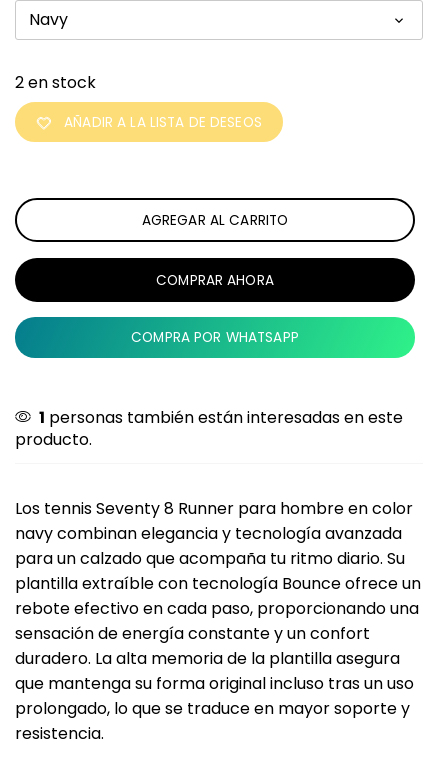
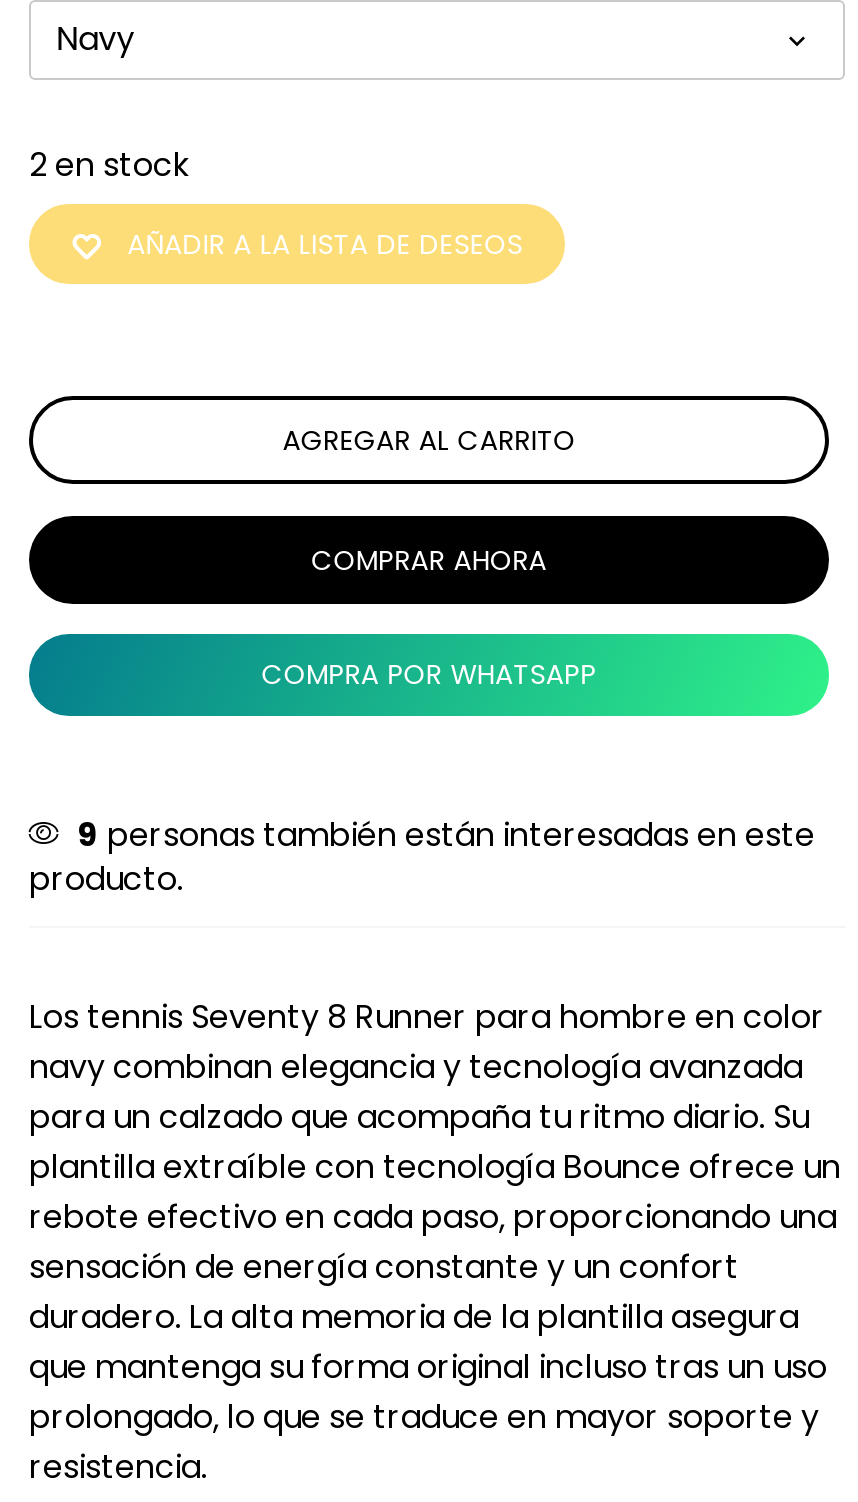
- 1 personas también están interesadas en este
+ 9 personas también están interesadas en este
